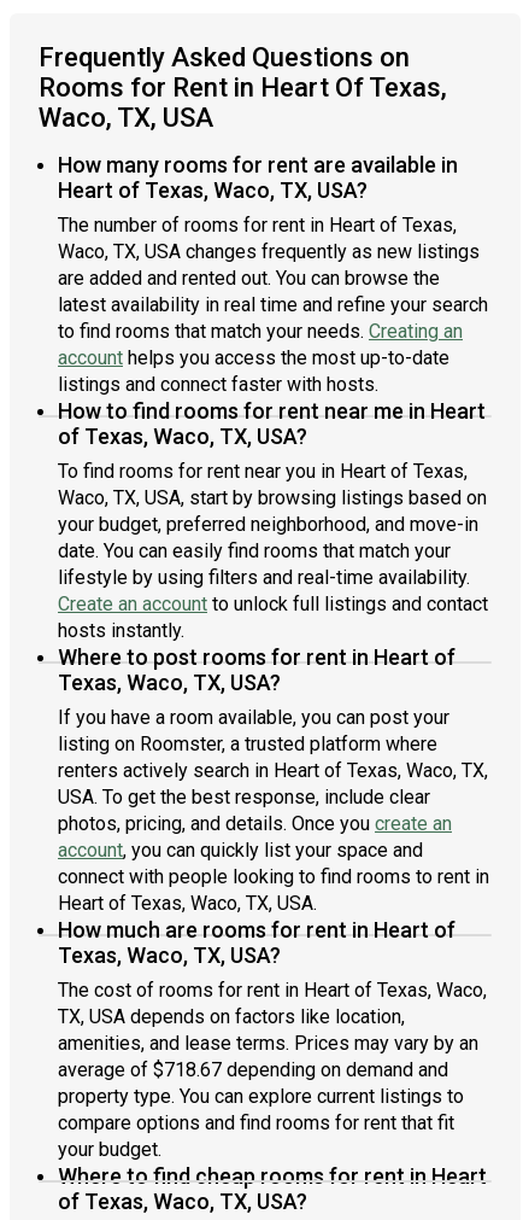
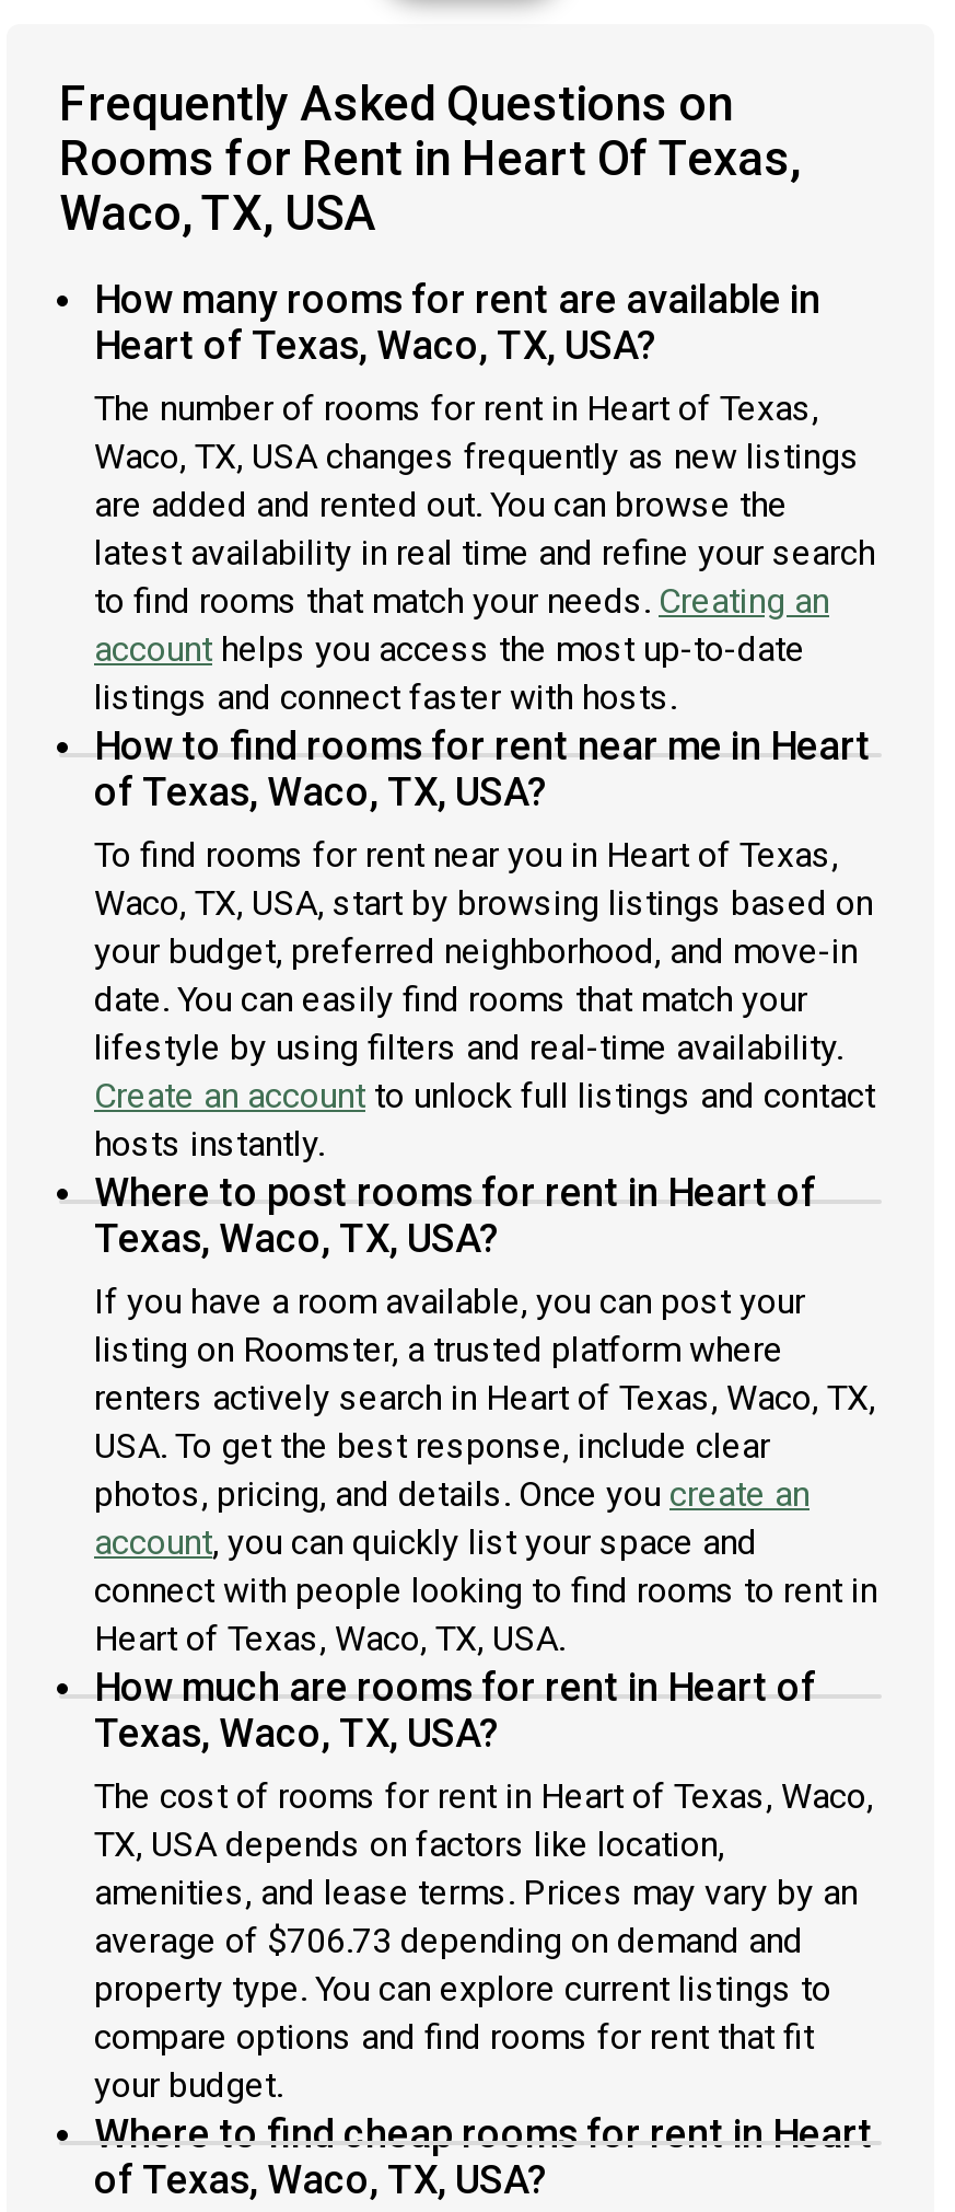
- average of $718.67 depending on demand and
+ average of $706.73 depending on demand and
